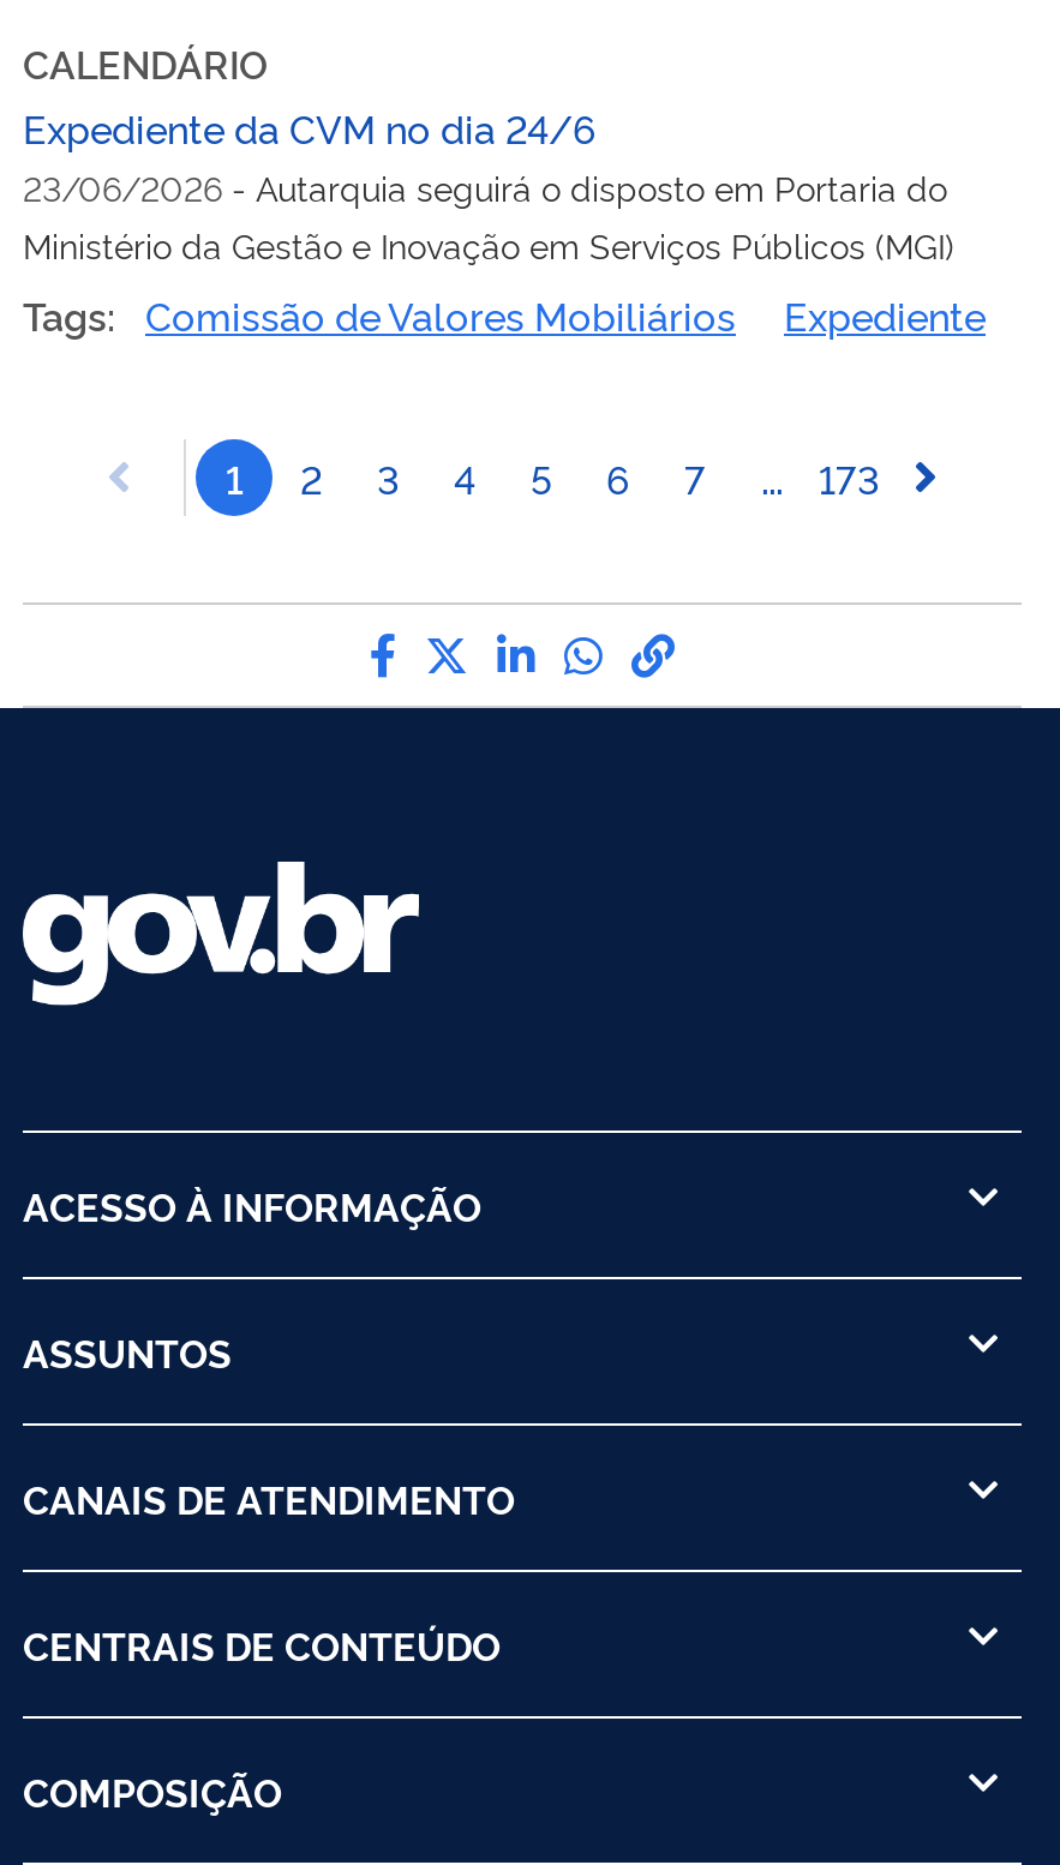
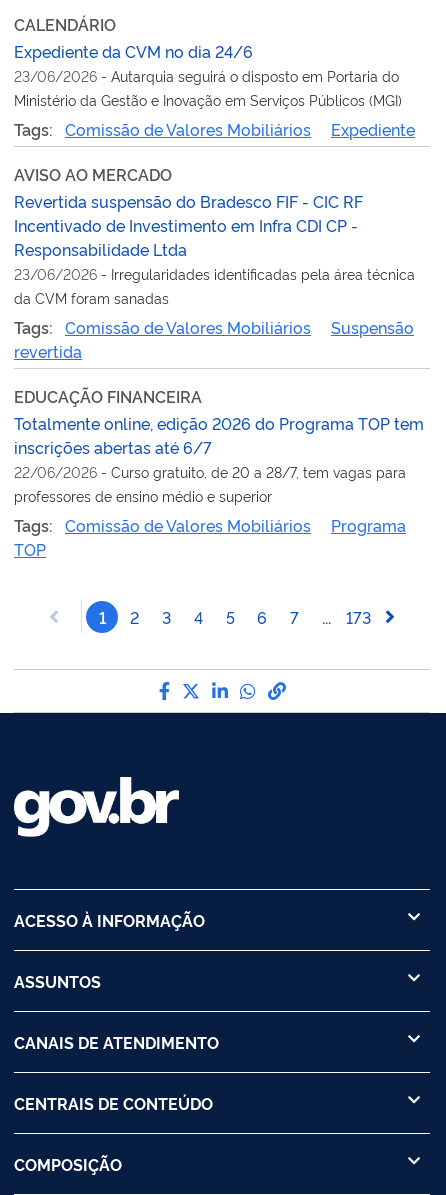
+ AVISO AO MERCADO
+ Revertida suspensão do Bradesco FIF - CIC RF
+ Incentivado de Investimento em Infra CDI CP -
+ Responsabilidade Ltda
+ 23/06/2026 - Irregularidades identificadas pela área técnica
+ da CVM foram sanadas
+ Tags: Comissão de Valores Mobiliários
+ Suspensão
+ revertida
+ EDUCAÇÃO FINANCEIRA
+ Totalmente online, edição 2026 do Programa TOP tem
+ inscrições abertas até 6/7
+ 22/06/2026 - Curso gratuito, de 20 a 28/7, tem vagas para
+ professores de ensino médio e superior
+ Tags: Comissão de Valores Mobiliários
+ Programa
+ TOP
